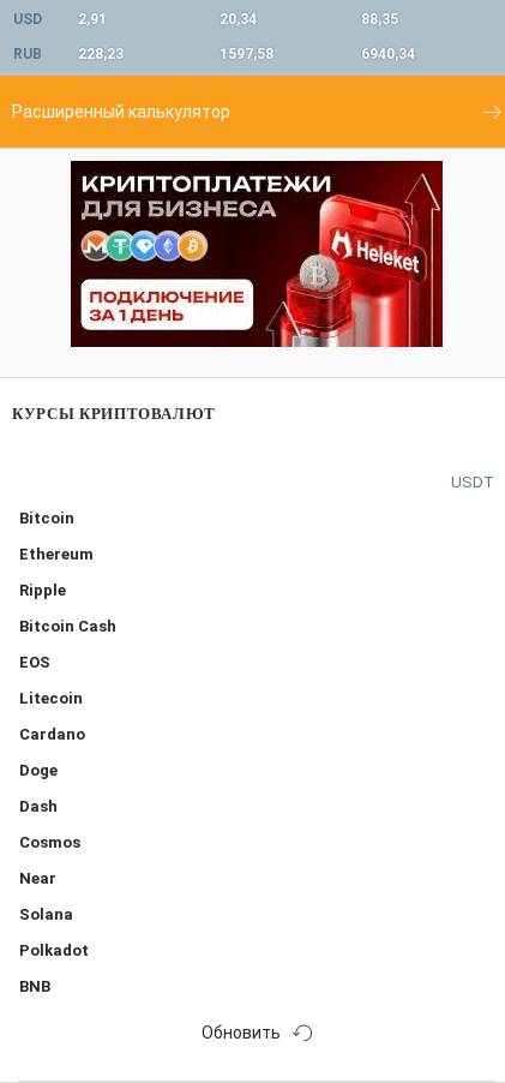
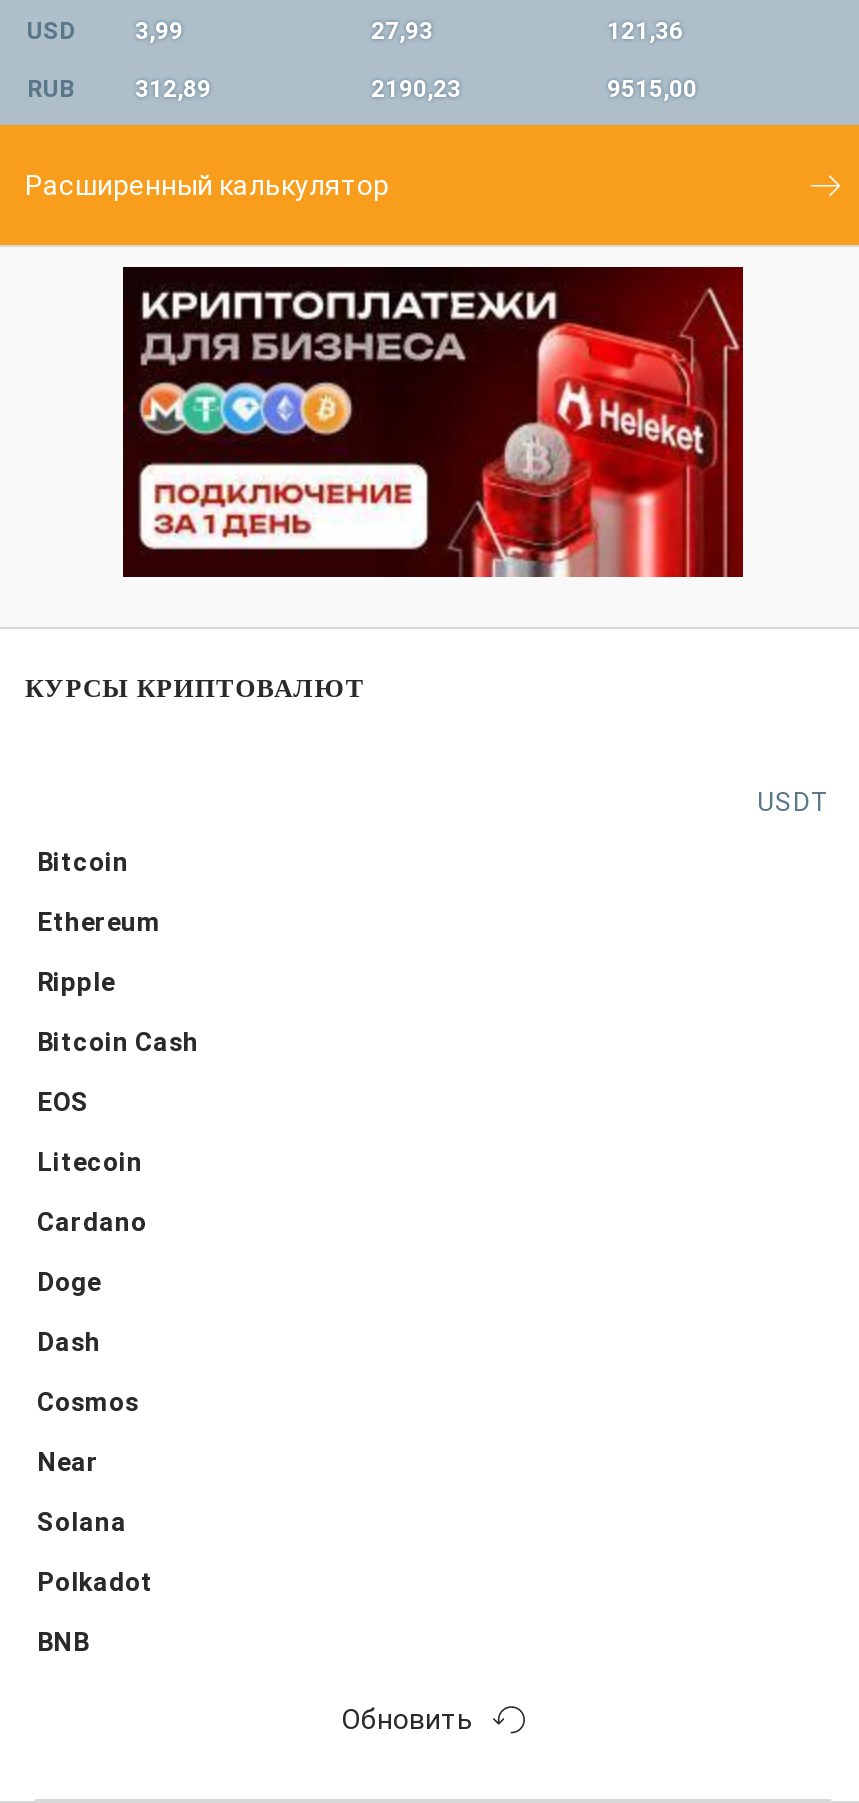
- 2,91
+ 3,99

- 20,34
+ 27,93

- 88,35
+ 121,36

- 228,23
+ 312,89

- 1597,58
+ 2190,23

- 6940,34
+ 9515,00
